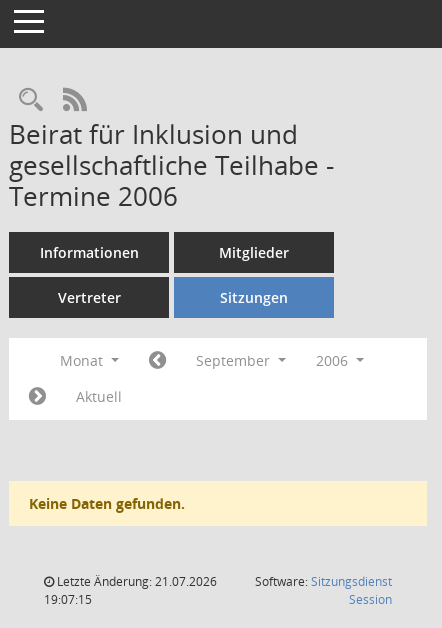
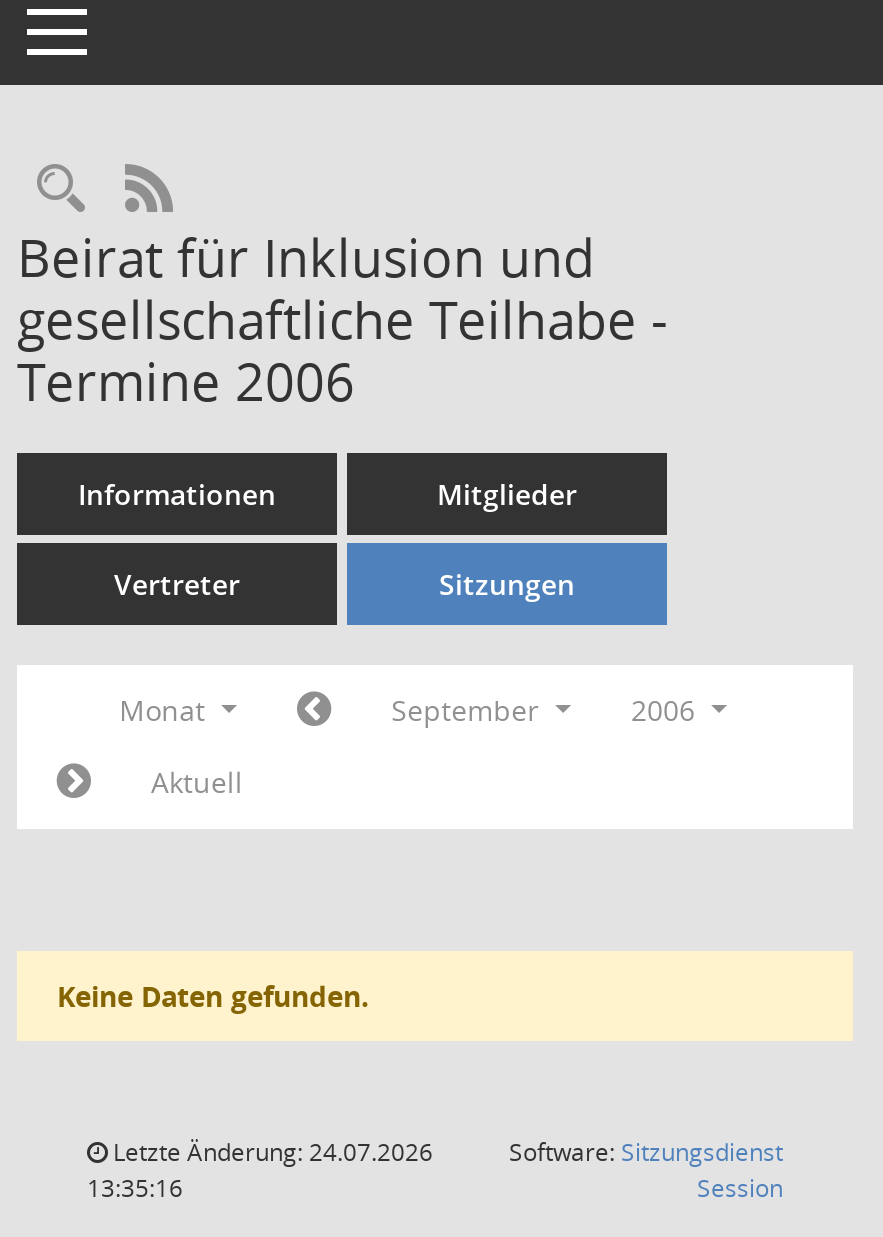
- Letzte Änderung: 21.07.2026
+ Letzte Änderung: 24.07.2026

- 19:07:15
+ 13:35:16
